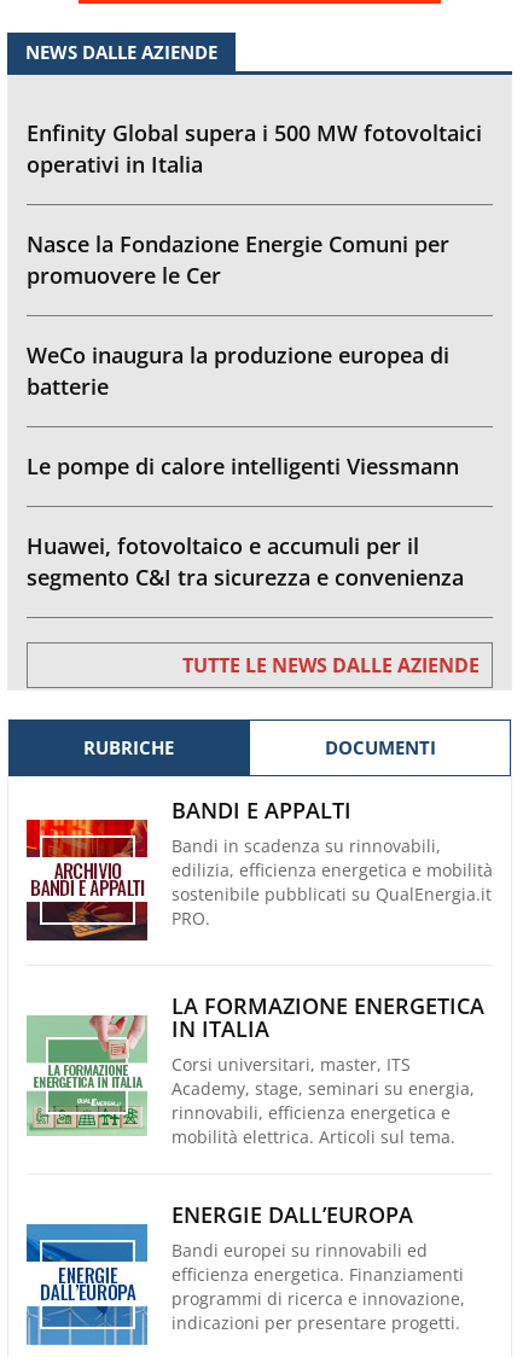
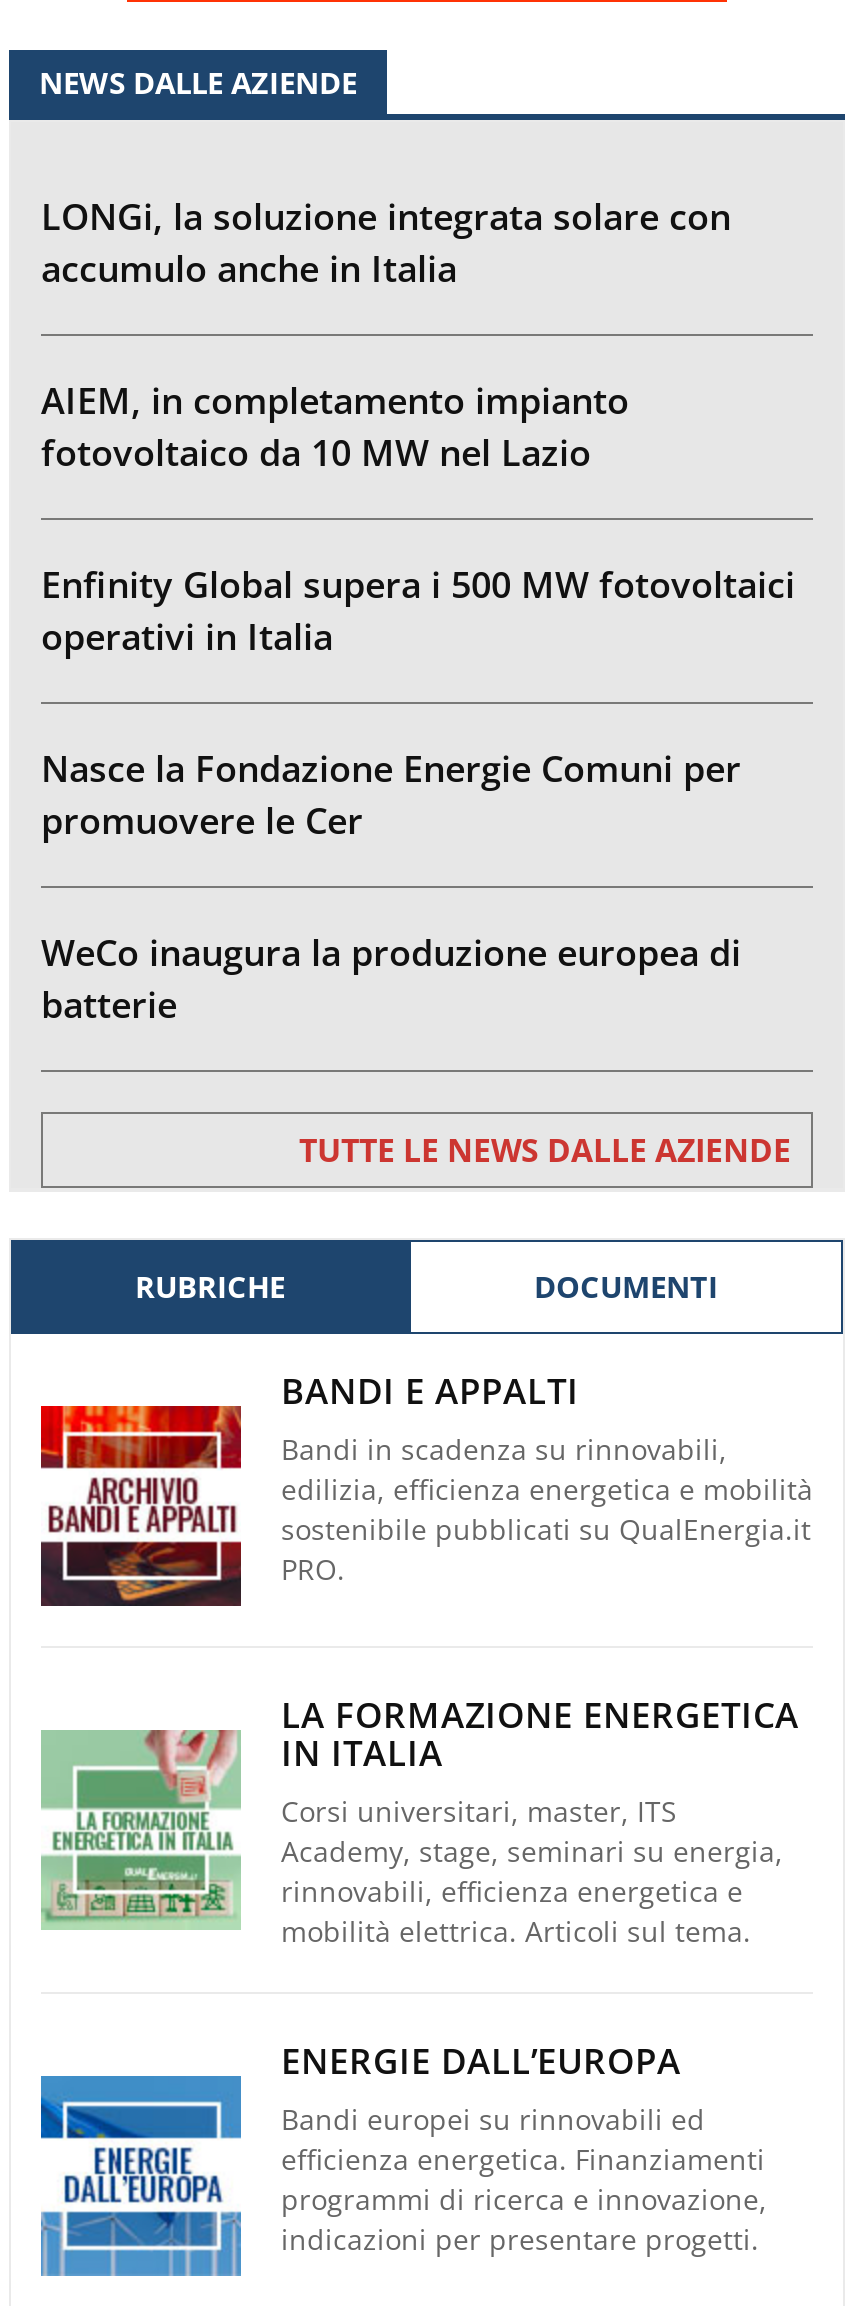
+ LONGi, la soluzione integrata solare con
+ accumulo anche in Italia
+ AIEM, in completamento impianto
+ fotovoltaico da 10 MW nel Lazio

moved down: Enfinity Global supera i 500 MW fotovoltaici | operativi in Italia | Nasce la Fondazione Energie Comuni per | promuovere le Cer | WeCo inaugura la produzione europea di | batterie

- Le pompe di calore intelligenti Viessmann
- Huawei, fotovoltaico e accumuli per il
- segmento C&I tra sicurezza e convenienza
